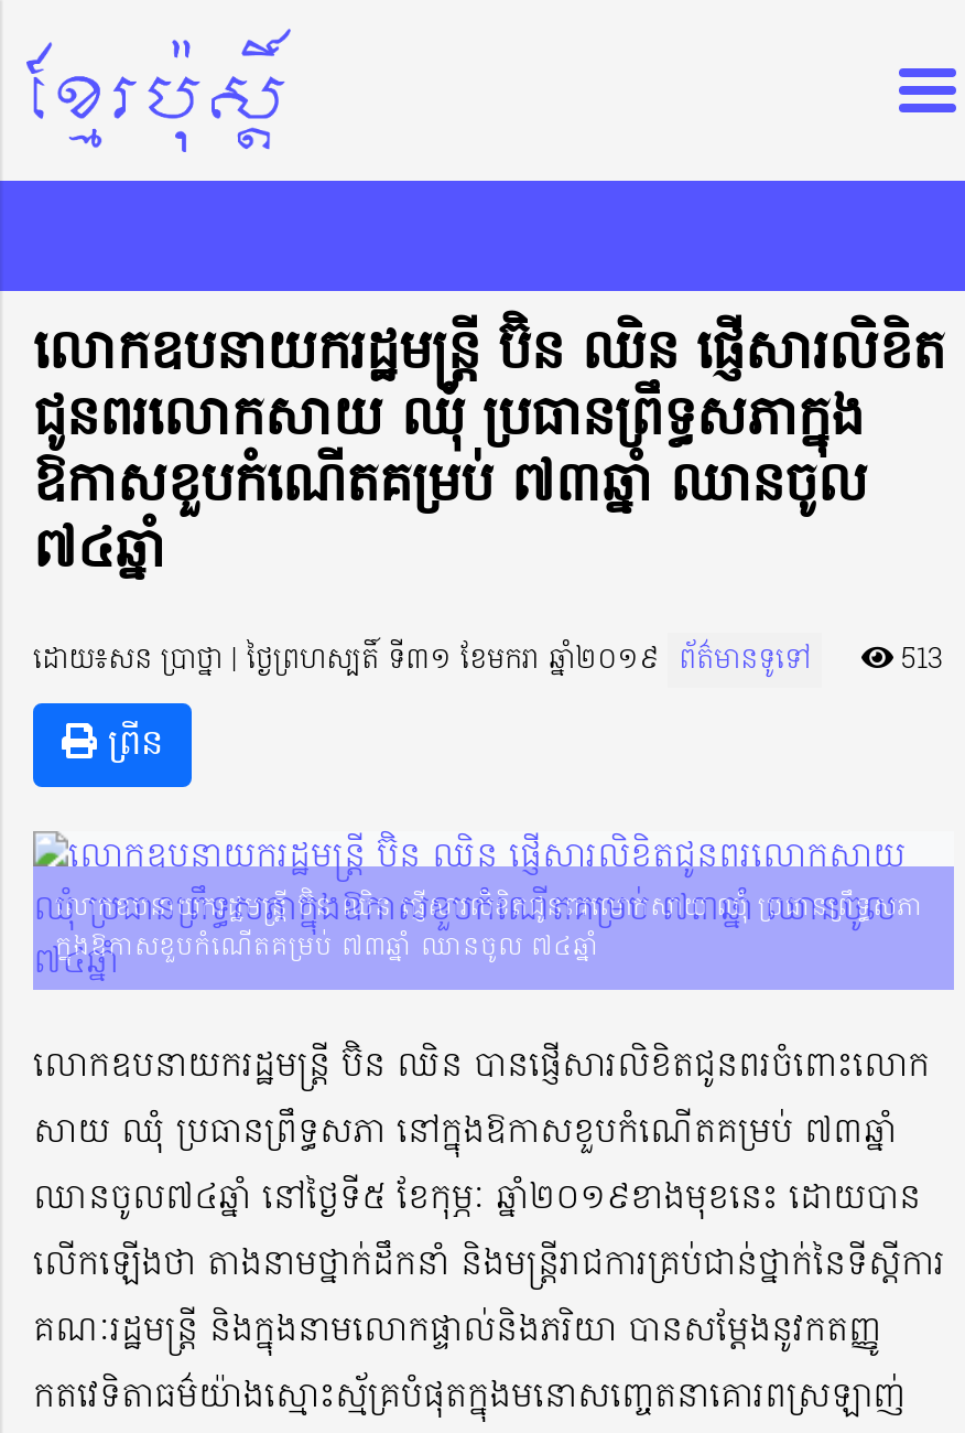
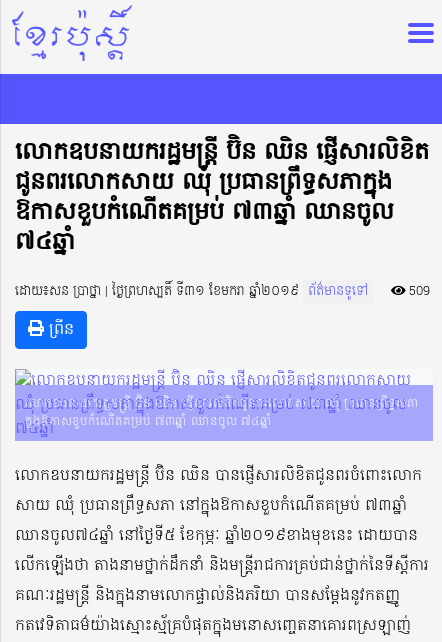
- 513
+ 509
